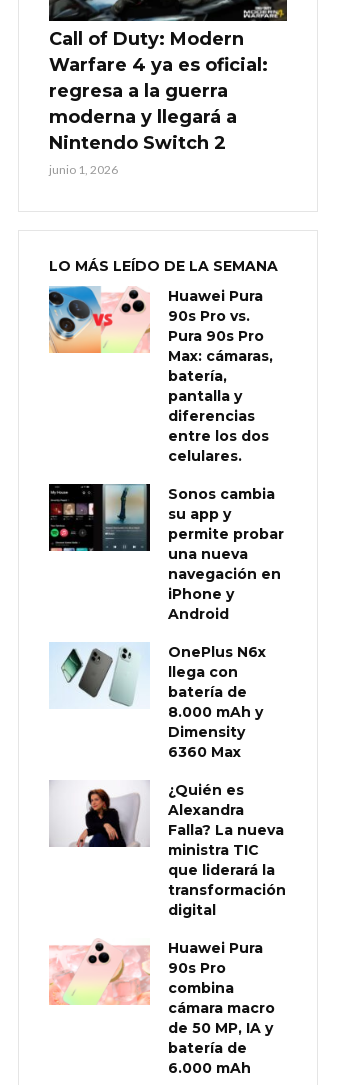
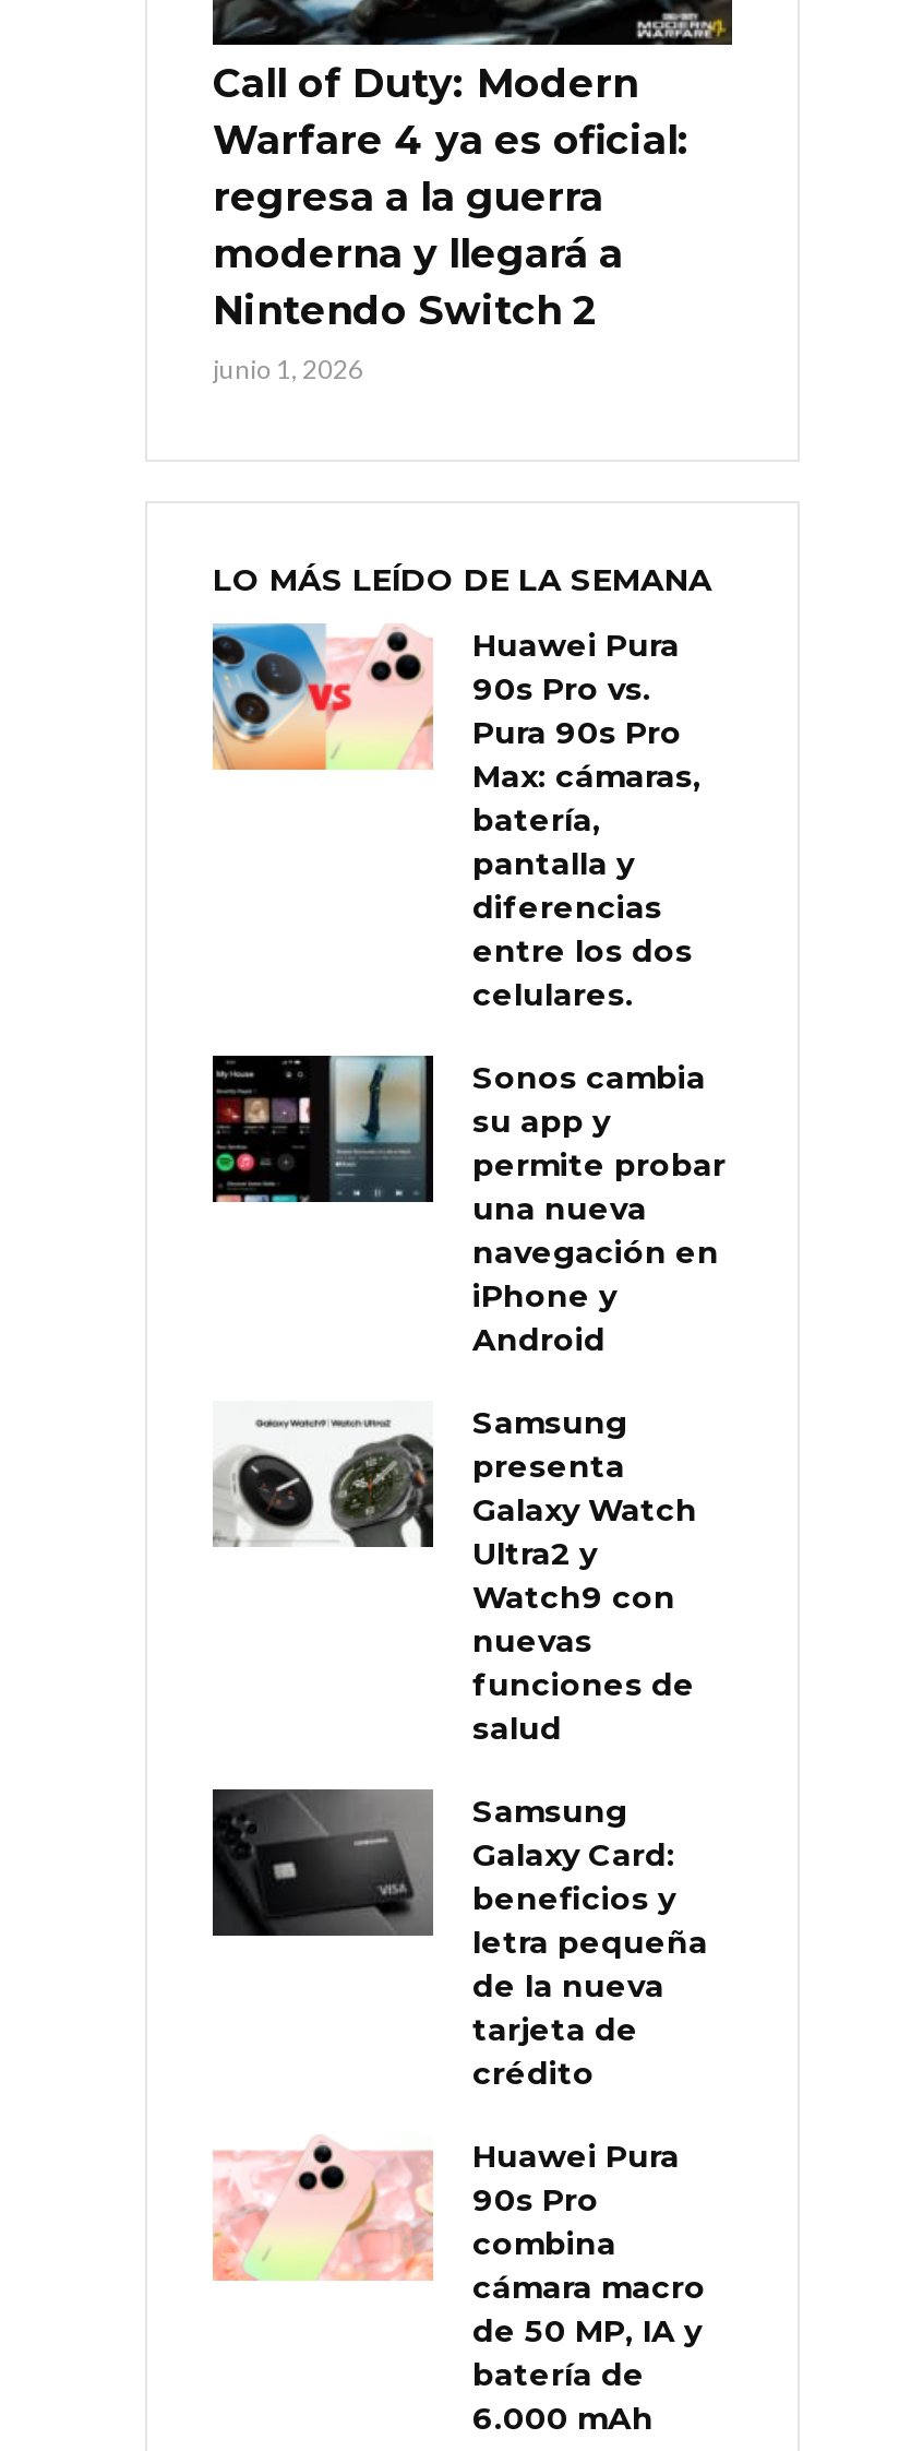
- [image]
- OnePlus N6x
- llega con
- batería de
- 8.000 mAh y
- Dimensity
- 6360 Max
+ [image]
+ Samsung
+ presenta
+ Galaxy Watch
+ Ultra2 y
+ Watch9 con
+ nuevas
+ funciones de
+ salud

- [image]
- ¿Quién es
- Alexandra
- Falla? La nueva
- ministra TIC
- que liderará la
- transformación
- digital
+ [image]
+ Samsung
+ Galaxy Card:
+ beneficios y
+ letra pequeña
+ de la nueva
+ tarjeta de
+ crédito
